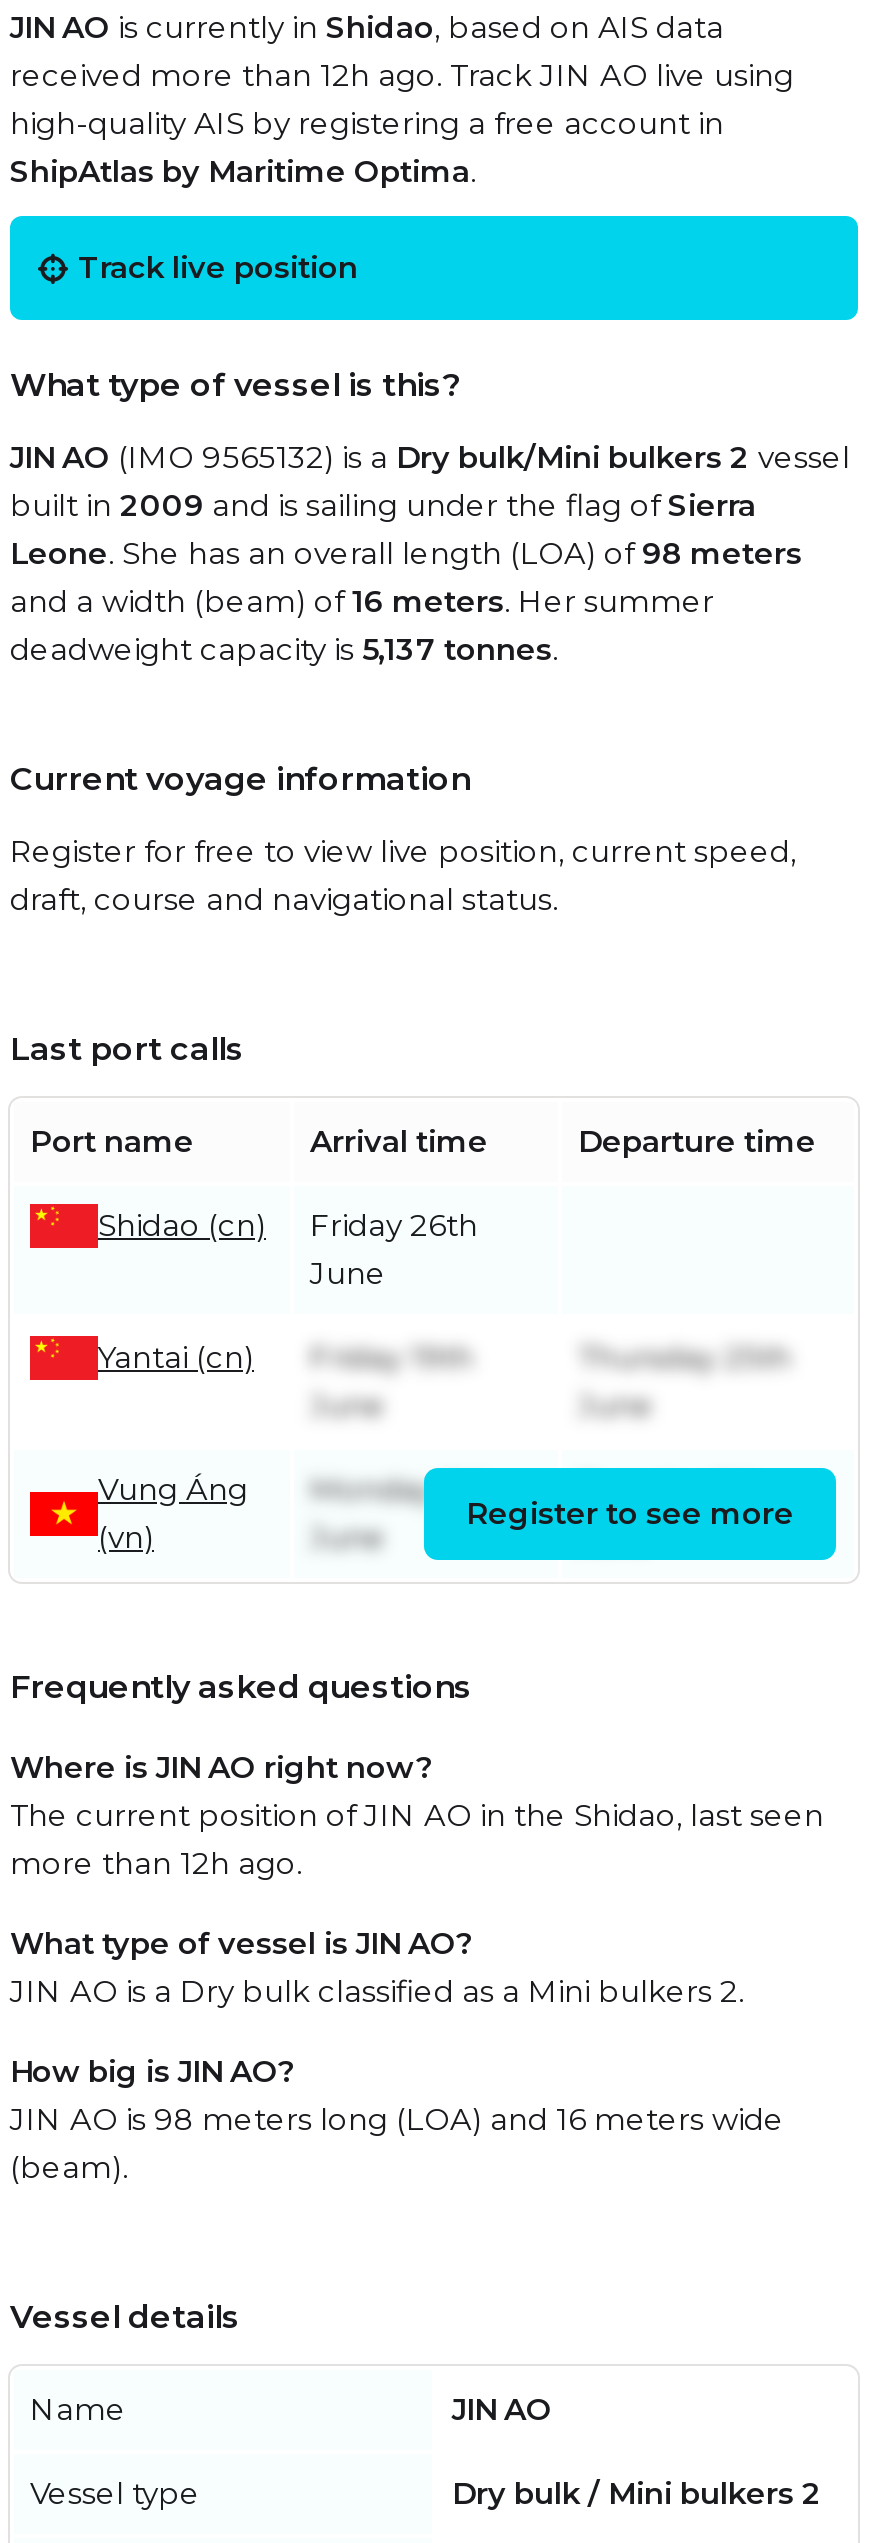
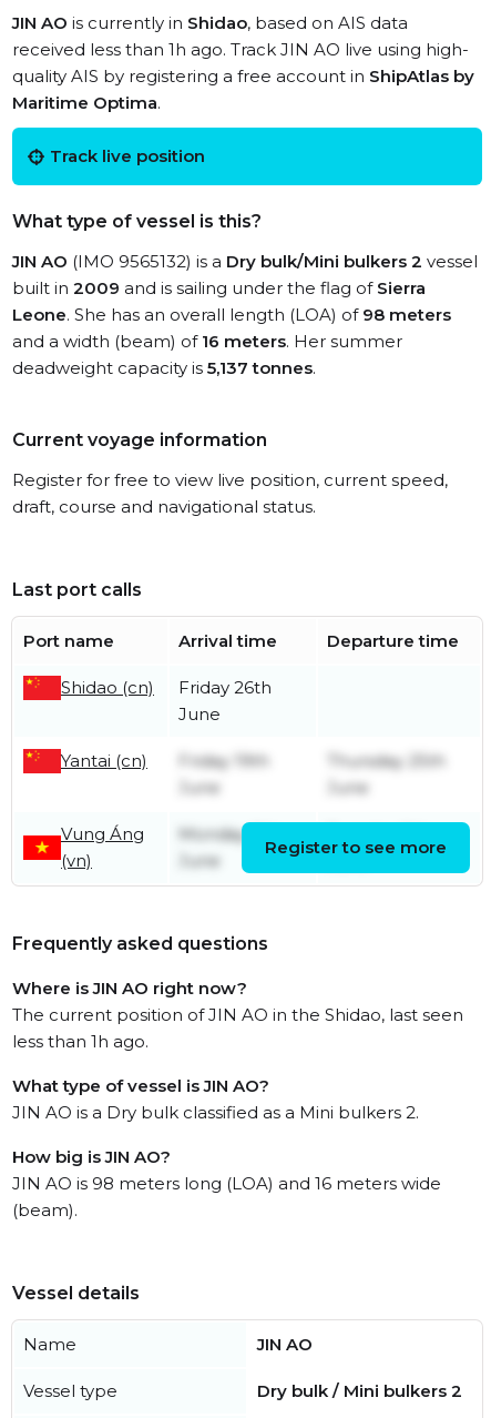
- received more than 12h ago. Track JIN AO live using
- high-quality AIS by registering a free account in
- ShipAtlas by Maritime Optima.
+ received less than 1h ago. Track JIN AO live using high-
+ quality AIS by registering a free account in ShipAtlas by
+ Maritime Optima.

- more than 12h ago.
+ less than 1h ago.
